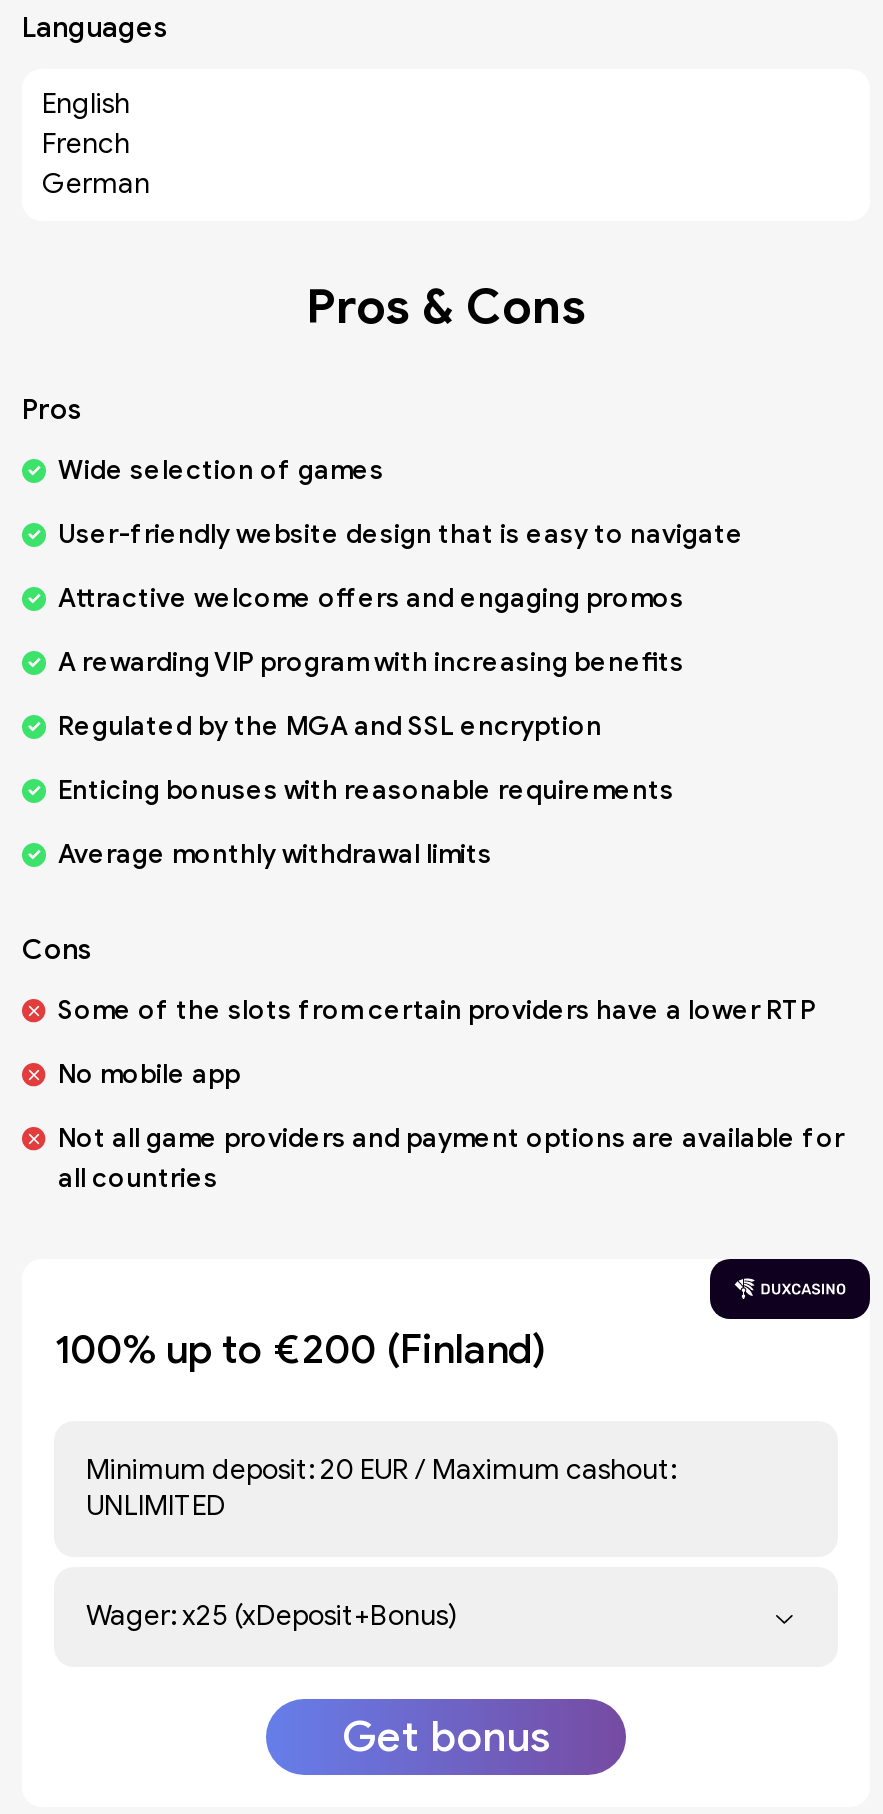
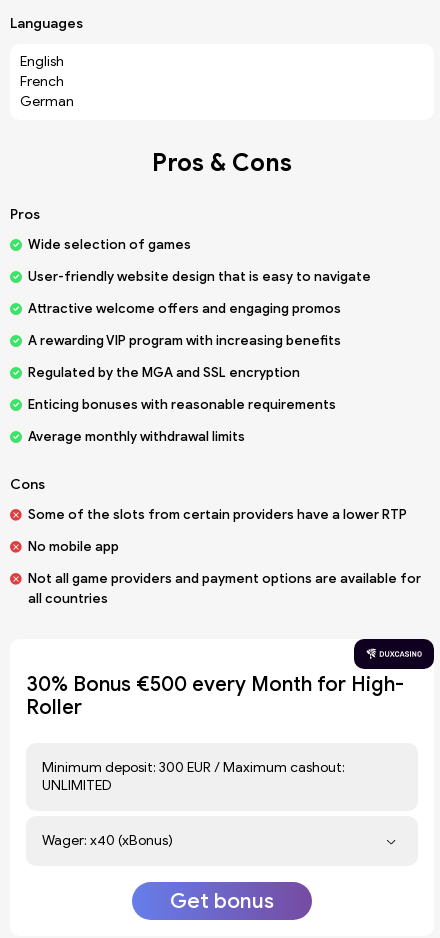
- 100% up to €200 (Finland)
+ 30% Bonus €500 every Month for High-
+ Roller

- Minimum deposit: 20 EUR / Maximum cashout:
+ Minimum deposit: 300 EUR / Maximum cashout:

- Wager: x25 (xDeposit+Bonus)
+ Wager: x40 (xBonus)
